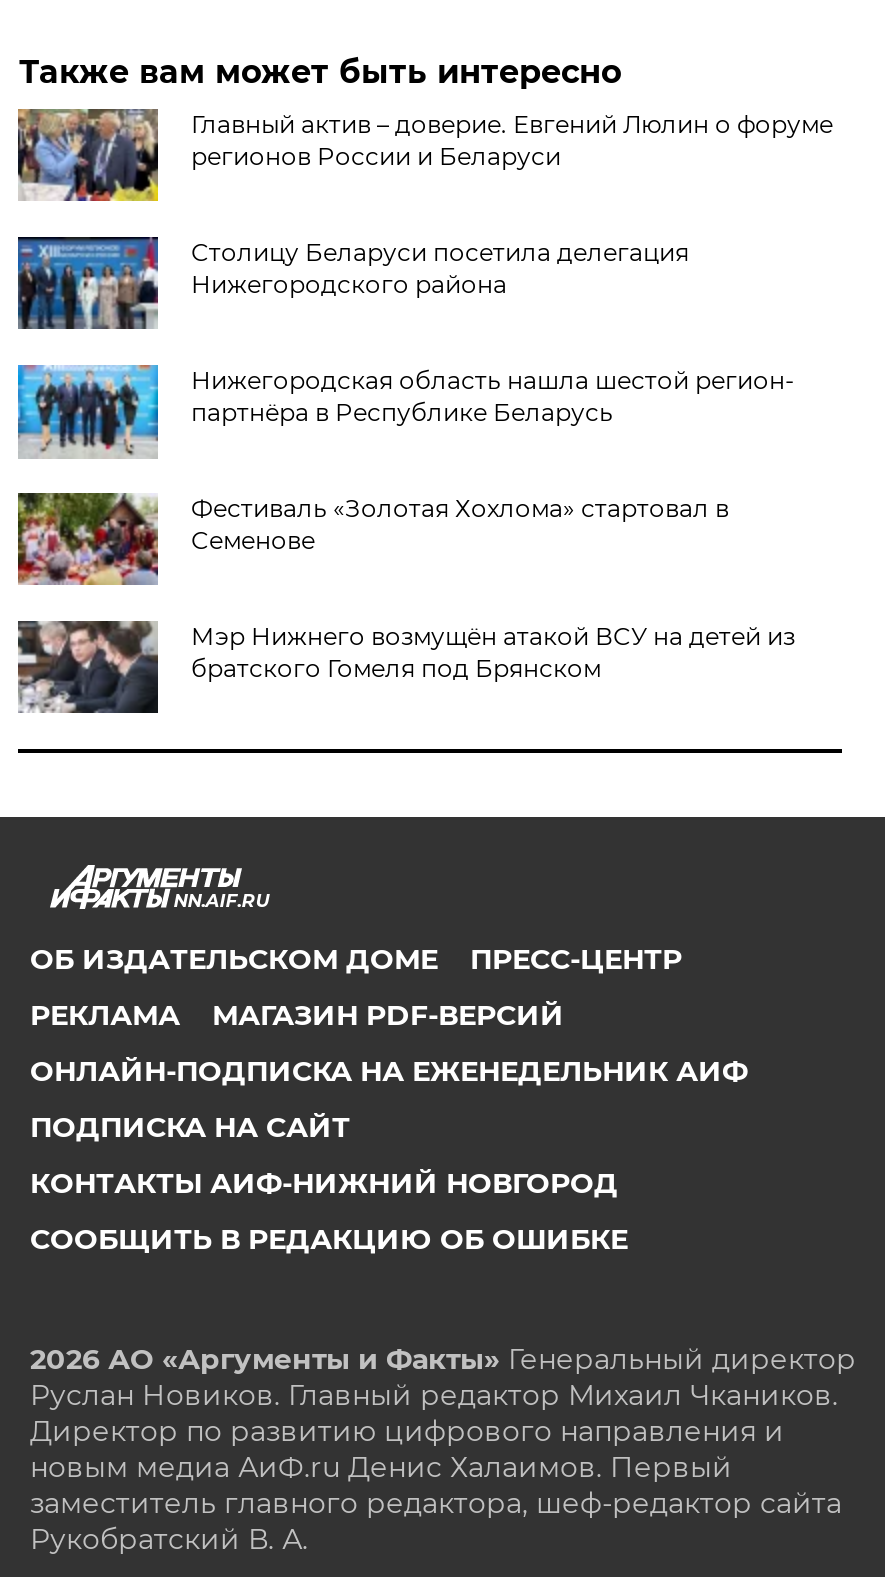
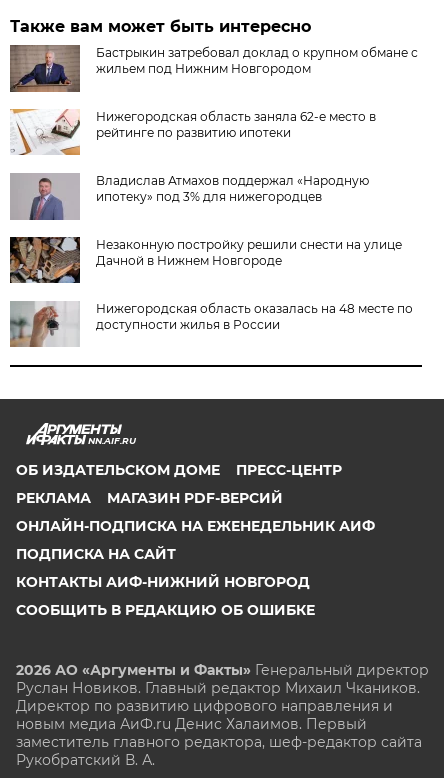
- [image]
- Главный актив – доверие. Евгений Люлин о форуме
- регионов России и Беларуси
+ [image]
+ Бастрыкин затребовал доклад о крупном обмане с
+ жильем под Нижним Новгородом

- [image]
- Столицу Беларуси посетила делегация
- Нижегородского района
+ [image]
+ Нижегородская область заняла 62-е место в
+ рейтинге по развитию ипотеки

- [image]
- Нижегородская область нашла шестой регион-
- партнёра в Республике Беларусь
+ [image]
+ Владислав Атмахов поддержал «Народную
+ ипотеку» под 3% для нижегородцев

- [image]
- Фестиваль «Золотая Хохлома» стартовал в
- Семенове
+ [image]
+ Незаконную постройку решили снести на улице
+ Дачной в Нижнем Новгороде

- [image]
- Мэр Нижнего возмущён атакой ВСУ на детей из
- братского Гомеля под Брянском
+ [image]
+ Нижегородская область оказалась на 48 месте по
+ доступности жилья в России
